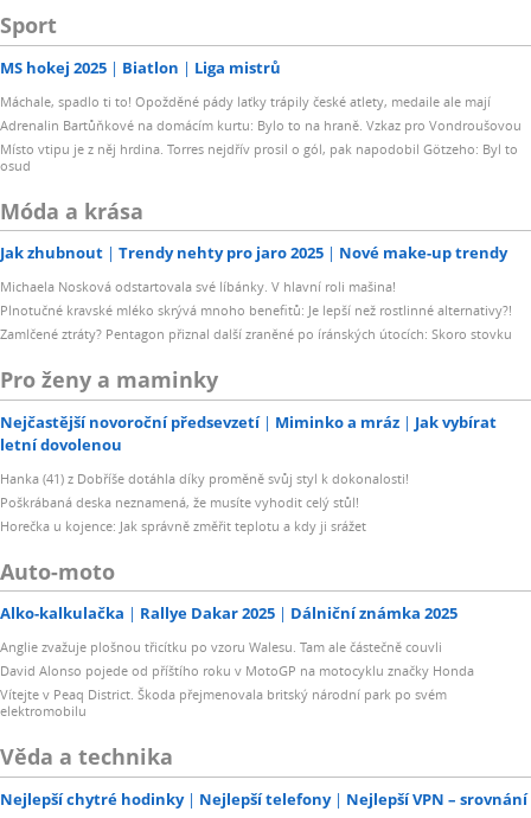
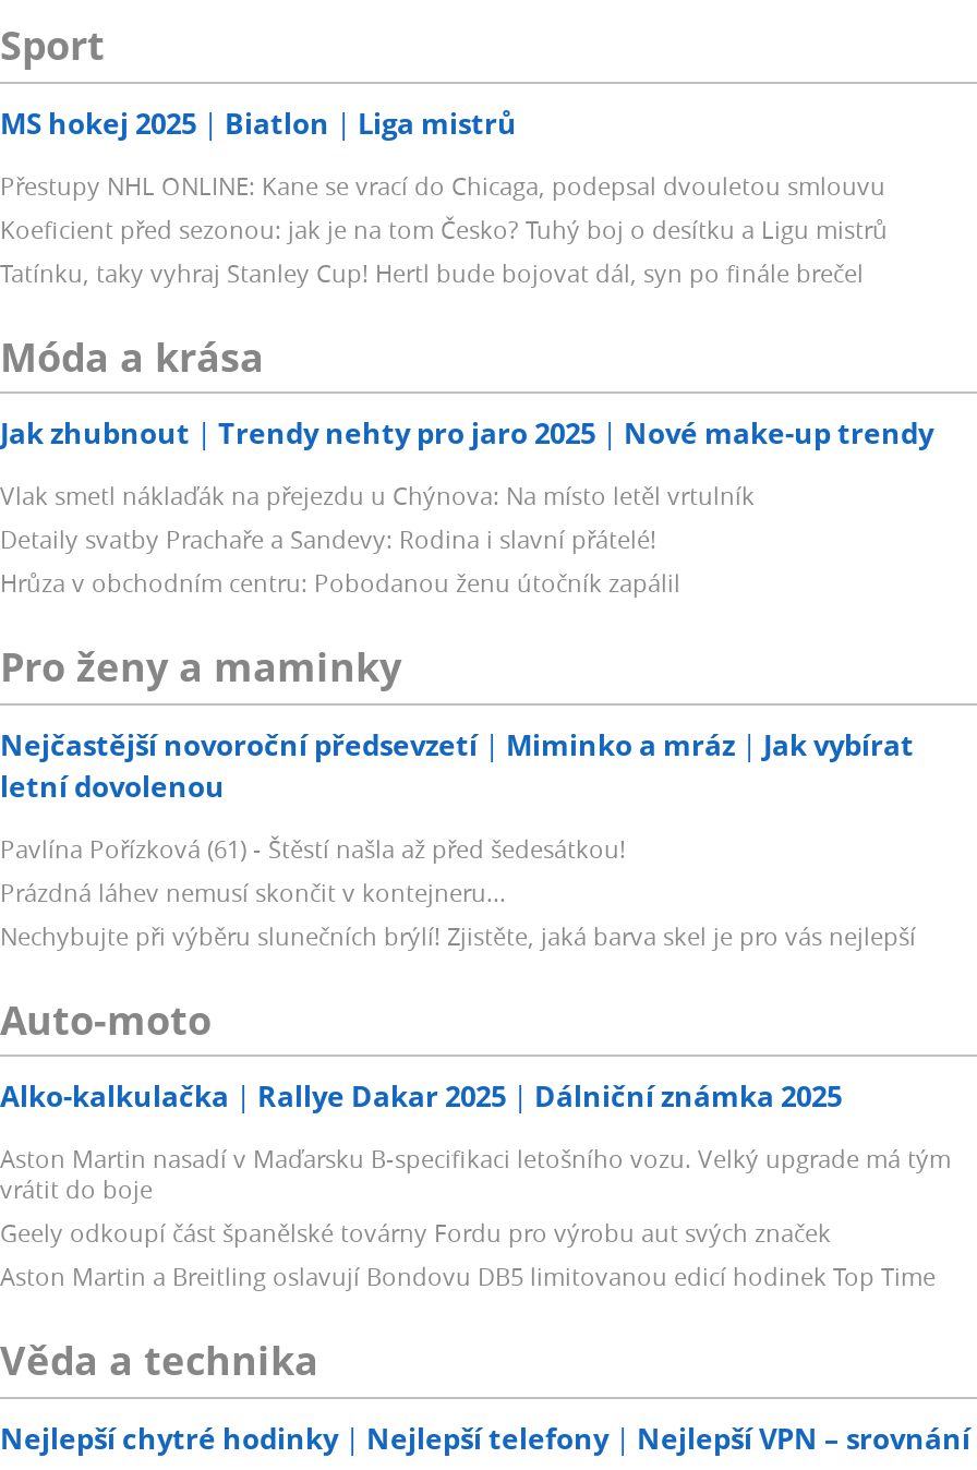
- Máchale, spadlo ti to! Opožděné pády laťky trápily české atlety, medaile ale mají
- Adrenalin Bartůňkové na domácím kurtu: Bylo to na hraně. Vzkaz pro Vondroušovou
- Místo vtipu je z něj hrdina. Torres nejdřív prosil o gól, pak napodobil Götzeho: Byl to
- osud
+ Přestupy NHL ONLINE: Kane se vrací do Chicaga, podepsal dvouletou smlouvu
+ Koeficient před sezonou: jak je na tom Česko? Tuhý boj o desítku a Ligu mistrů
+ Tatínku, taky vyhraj Stanley Cup! Hertl bude bojovat dál, syn po finále brečel

- Michaela Nosková odstartovala své líbánky. V hlavní roli mašina!
- Plnotučné kravské mléko skrývá mnoho benefitů: Je lepší než rostlinné alternativy?!
- Zamlčené ztráty? Pentagon přiznal další zraněné po íránských útocích: Skoro stovku
+ Vlak smetl náklaďák na přejezdu u Chýnova: Na místo letěl vrtulník
+ Detaily svatby Prachaře a Sandevy: Rodina i slavní přátelé!
+ Hrůza v obchodním centru: Pobodanou ženu útočník zapálil

- Hanka (41) z Dobříše dotáhla díky proměně svůj styl k dokonalosti!
- Poškrábaná deska neznamená, že musíte vyhodit celý stůl!
- Horečka u kojence: Jak správně změřit teplotu a kdy ji srážet
+ Pavlína Pořízková (61) - Štěstí našla až před šedesátkou!
+ Prázdná láhev nemusí skončit v kontejneru...
+ Nechybujte při výběru slunečních brýlí! Zjistěte, jaká barva skel je pro vás nejlepší

- Anglie zvažuje plošnou třicítku po vzoru Walesu. Tam ale částečně couvli
- David Alonso pojede od příštího roku v MotoGP na motocyklu značky Honda
- Vítejte v Peaq District. Škoda přejmenovala britský národní park po svém
- elektromobilu
+ Aston Martin nasadí v Maďarsku B-specifikaci letošního vozu. Velký upgrade má tým
+ vrátit do boje
+ Geely odkoupí část španělské továrny Fordu pro výrobu aut svých značek
+ Aston Martin a Breitling oslavují Bondovu DB5 limitovanou edicí hodinek Top Time
